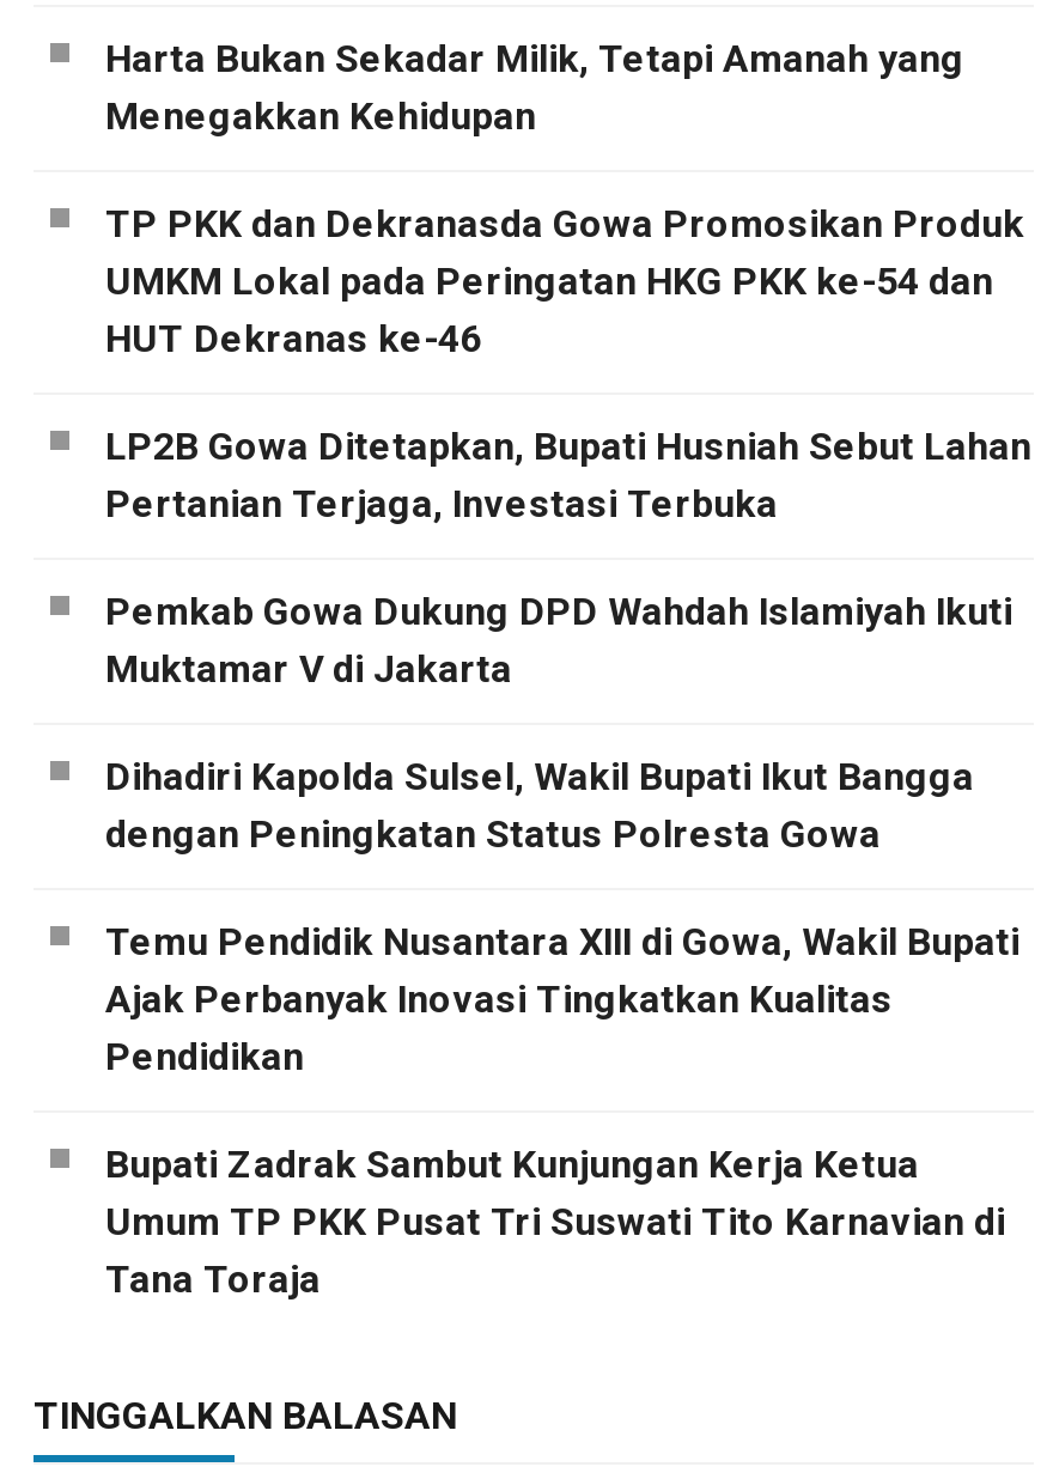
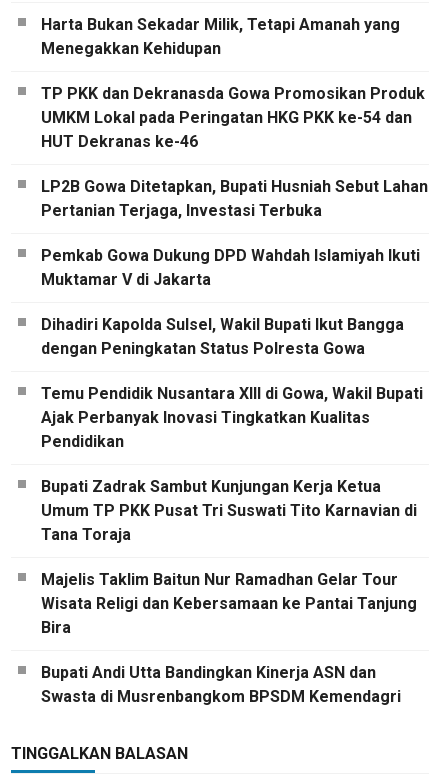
+ Majelis Taklim Baitun Nur Ramadhan Gelar Tour
+ Wisata Religi dan Kebersamaan ke Pantai Tanjung
+ Bira
+ Bupati Andi Utta Bandingkan Kinerja ASN dan
+ Swasta di Musrenbangkom BPSDM Kemendagri
